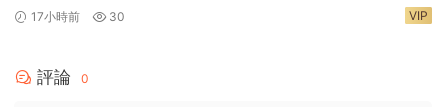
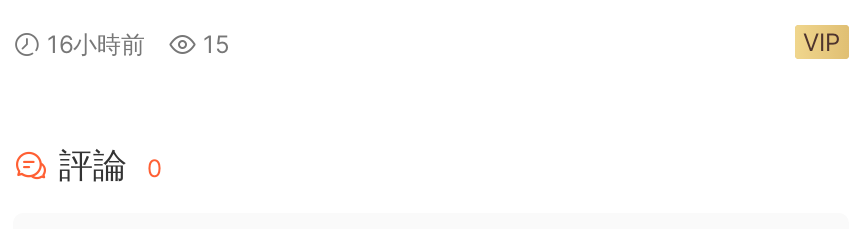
- 17小時前
- 30
+ 16小時前
+ 15
